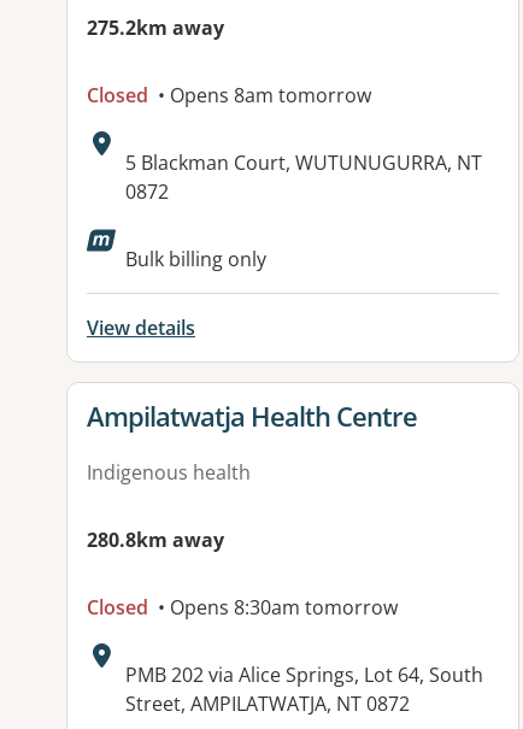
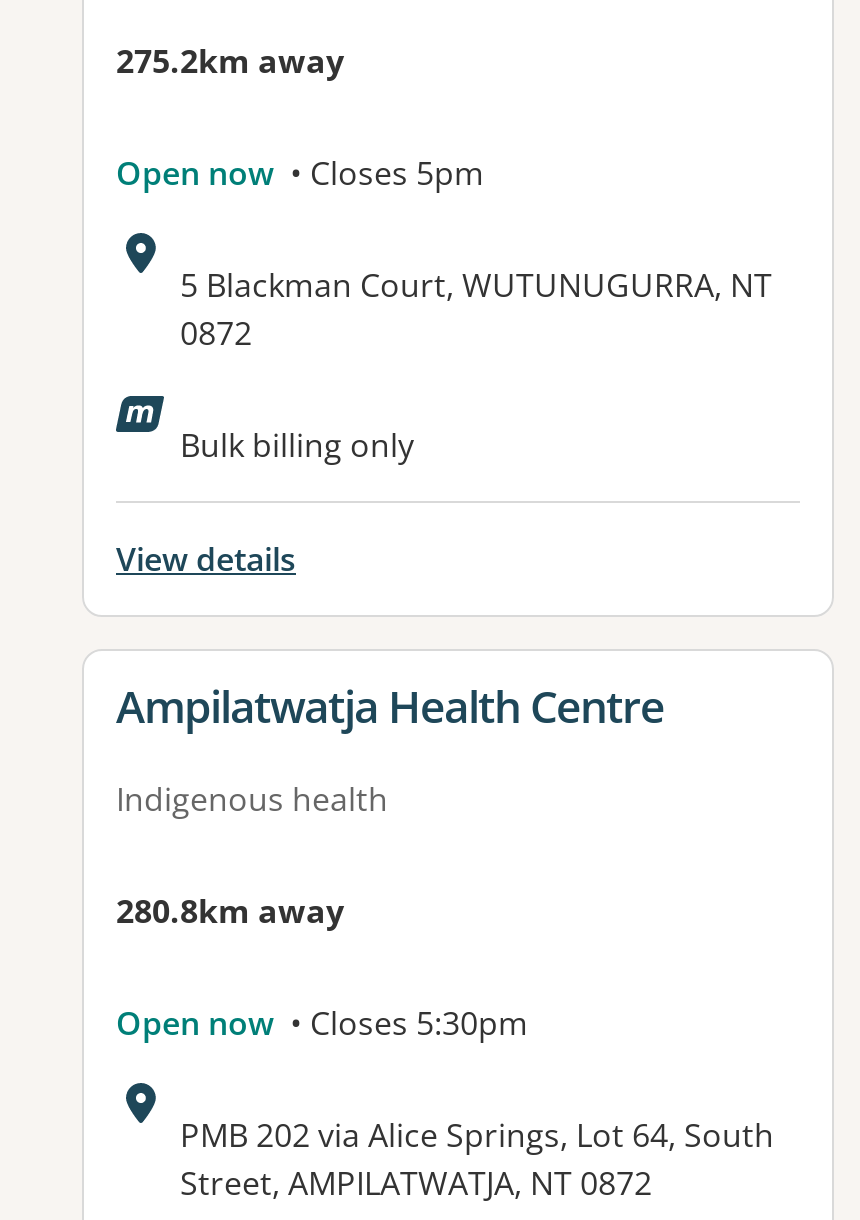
- Closed • Opens 8am tomorrow
+ Open now • Closes 5pm

- Closed • Opens 8:30am tomorrow
+ Open now • Closes 5:30pm
